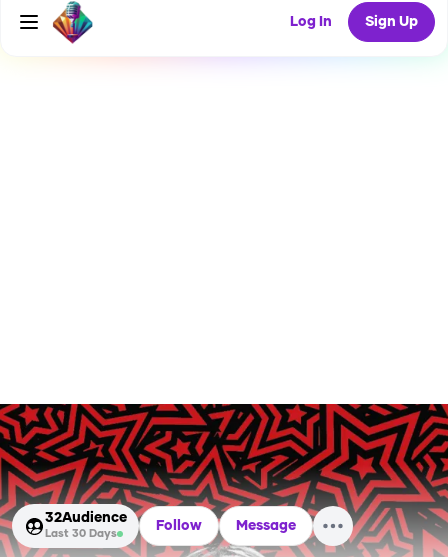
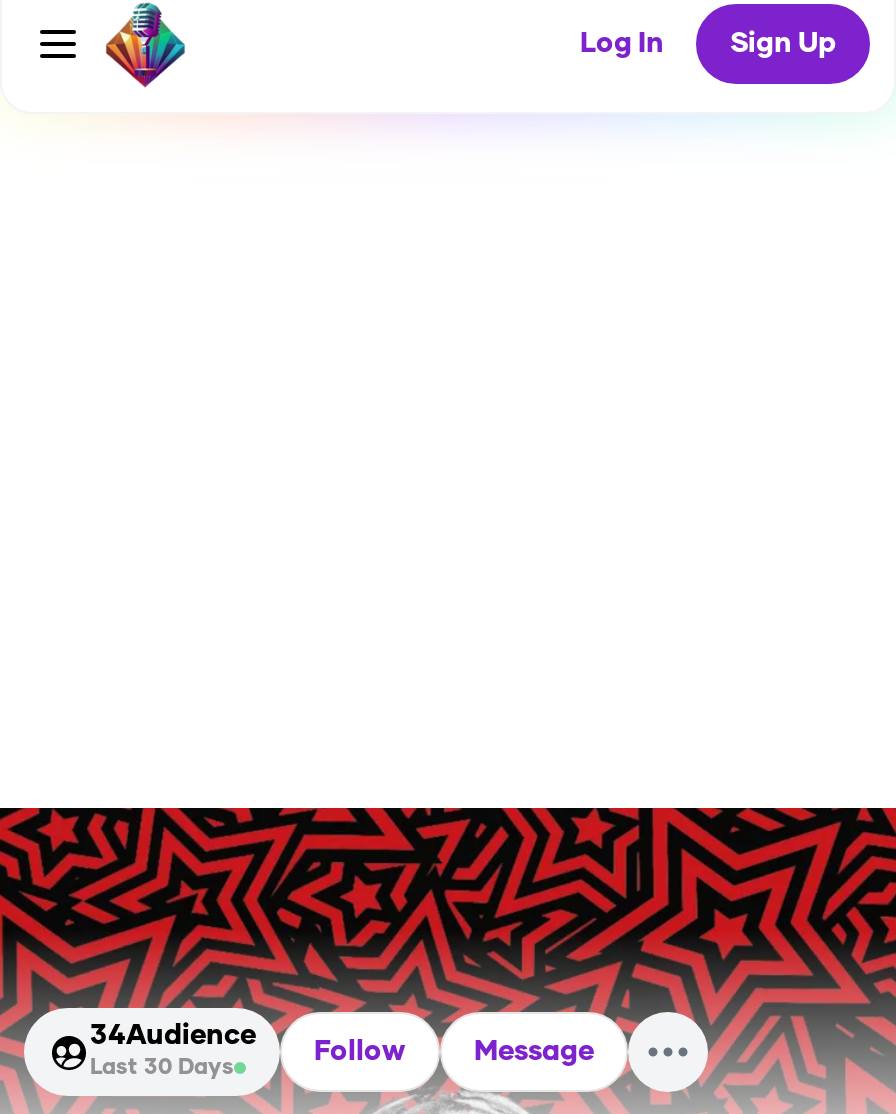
- 32Audience
+ 34Audience
